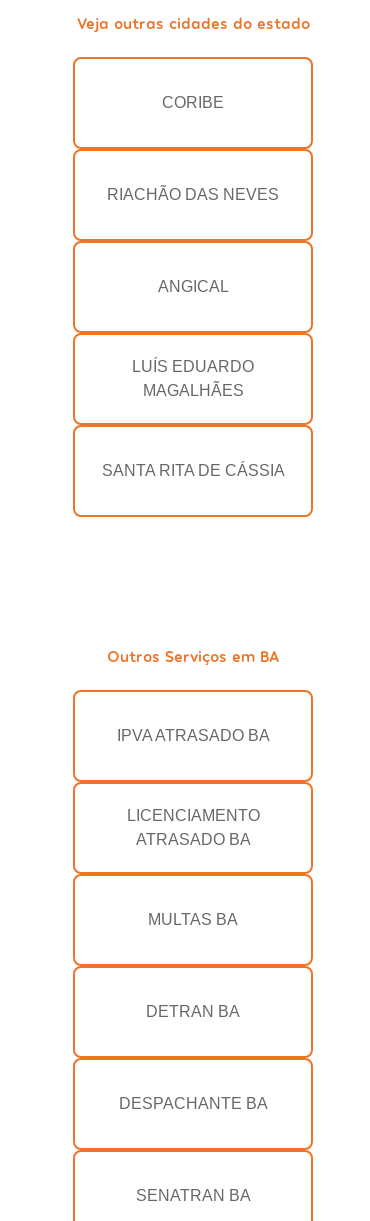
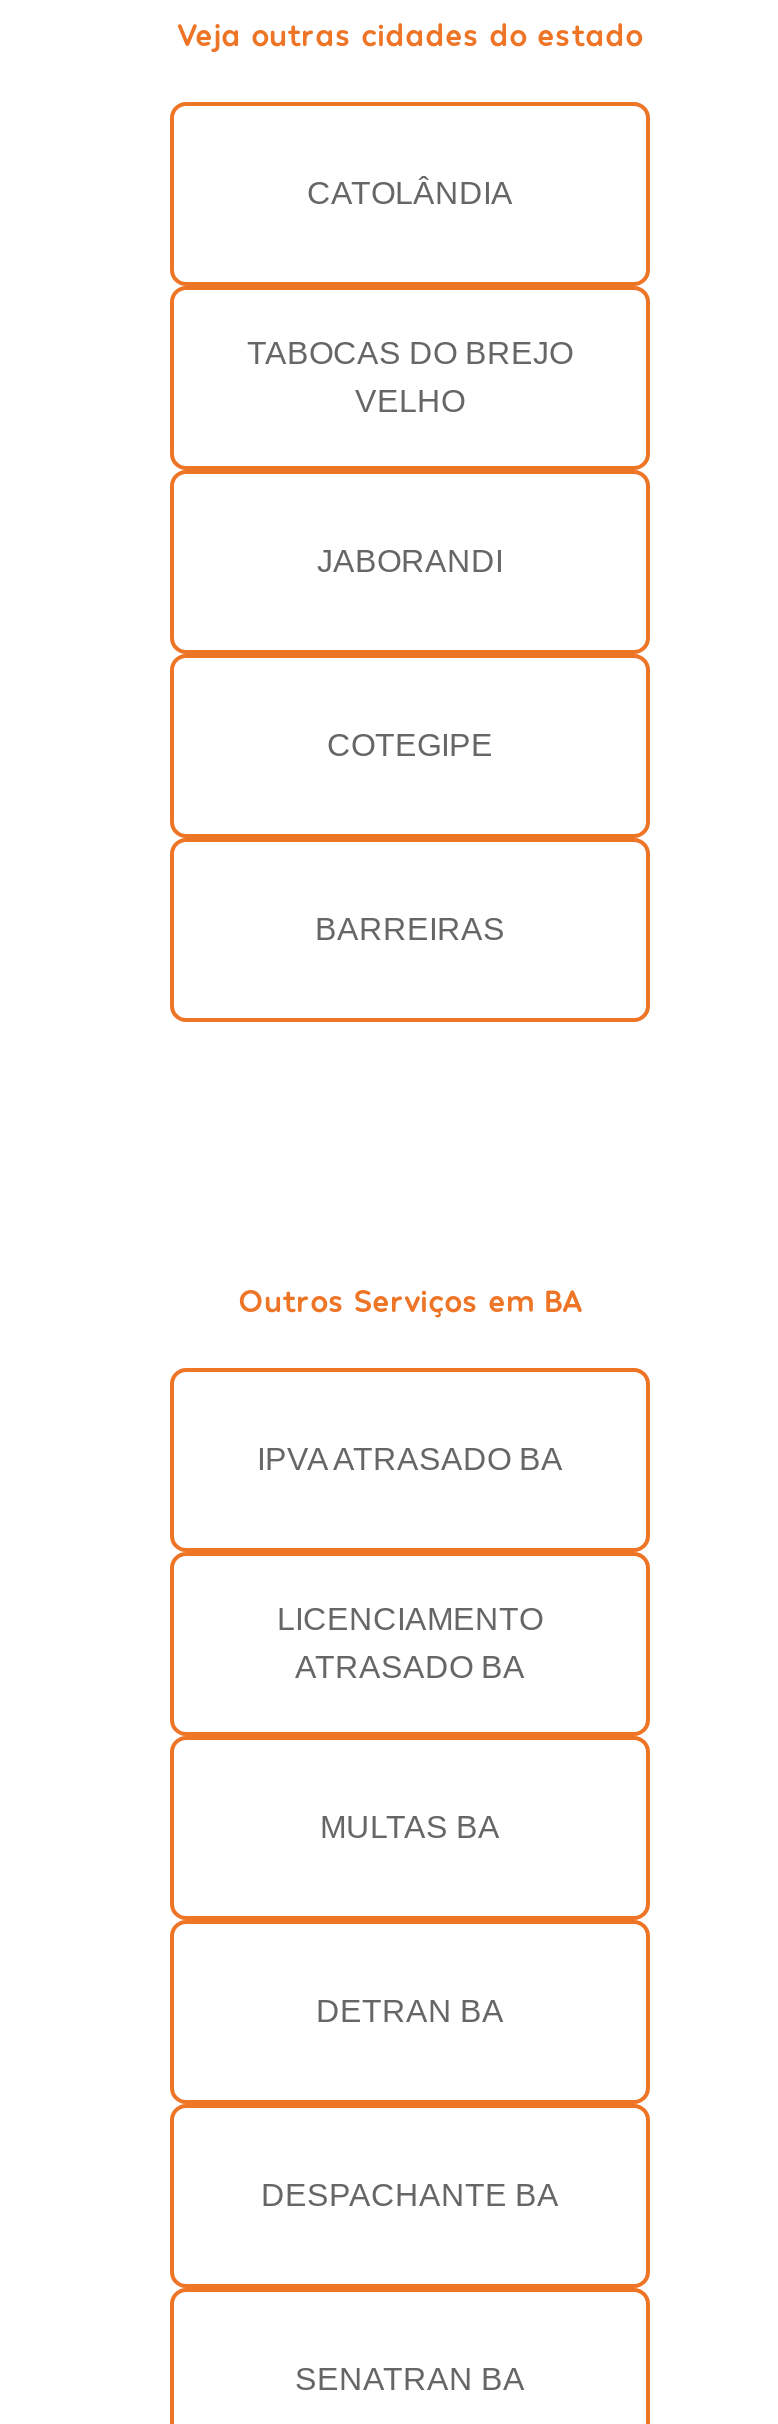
- CORIBE
+ CATOLÂNDIA

- RIACHÃO DAS NEVES
+ TABOCAS DO BREJO
+ VELHO

- ANGICAL
+ JABORANDI

- LUÍS EDUARDO
- MAGALHÃES
+ COTEGIPE

- SANTA RITA DE CÁSSIA
+ BARREIRAS
